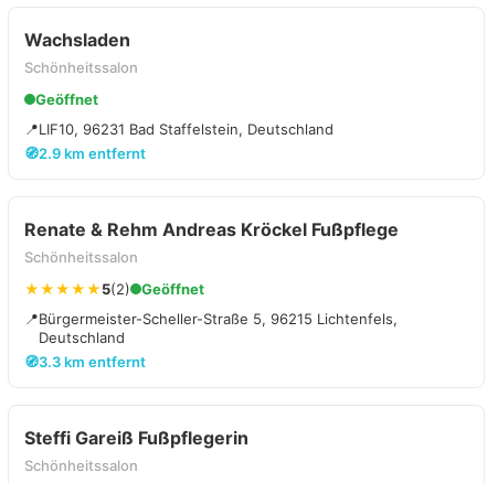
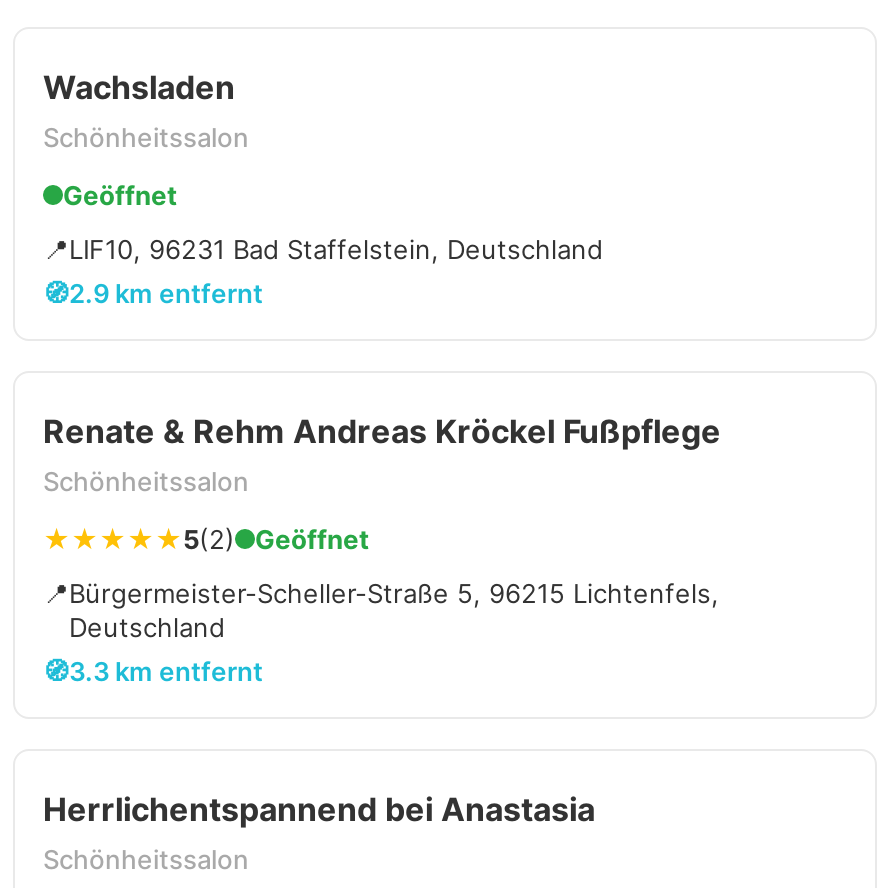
- Steffi Gareiß Fußpflegerin
+ Herrlichentspannend bei Anastasia
